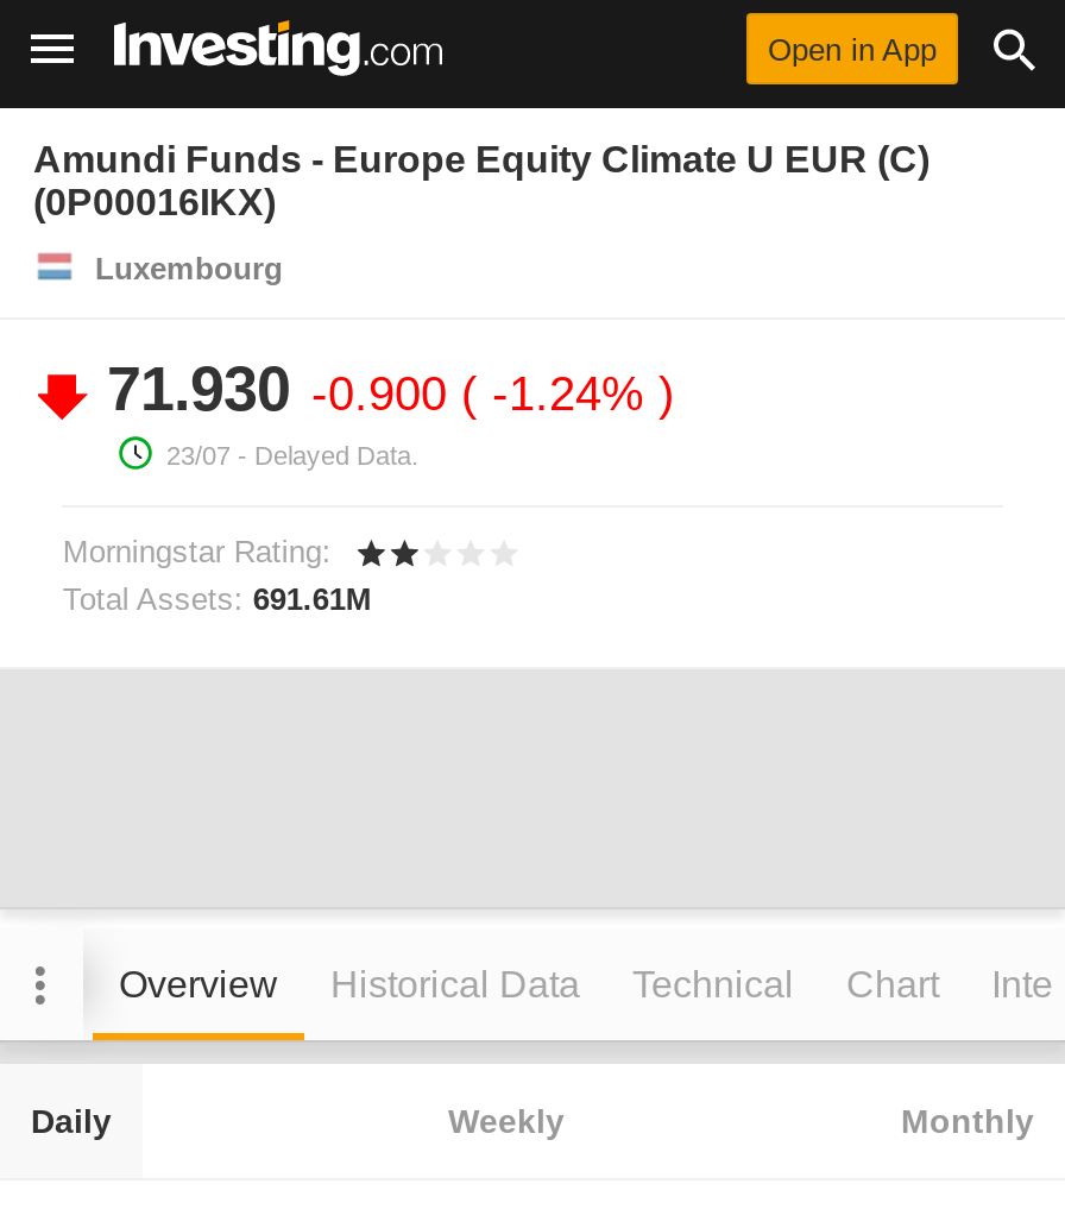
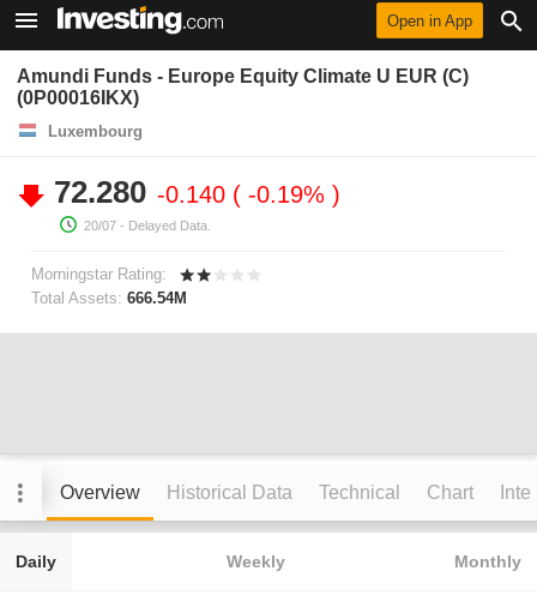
- 71.930 -0.900 -1.24%
+ 72.280 -0.140 -0.19%

- 23/07 - Delayed Data.
+ 20/07 - Delayed Data.

- Total Assets: 691.61M
+ Total Assets: 666.54M
